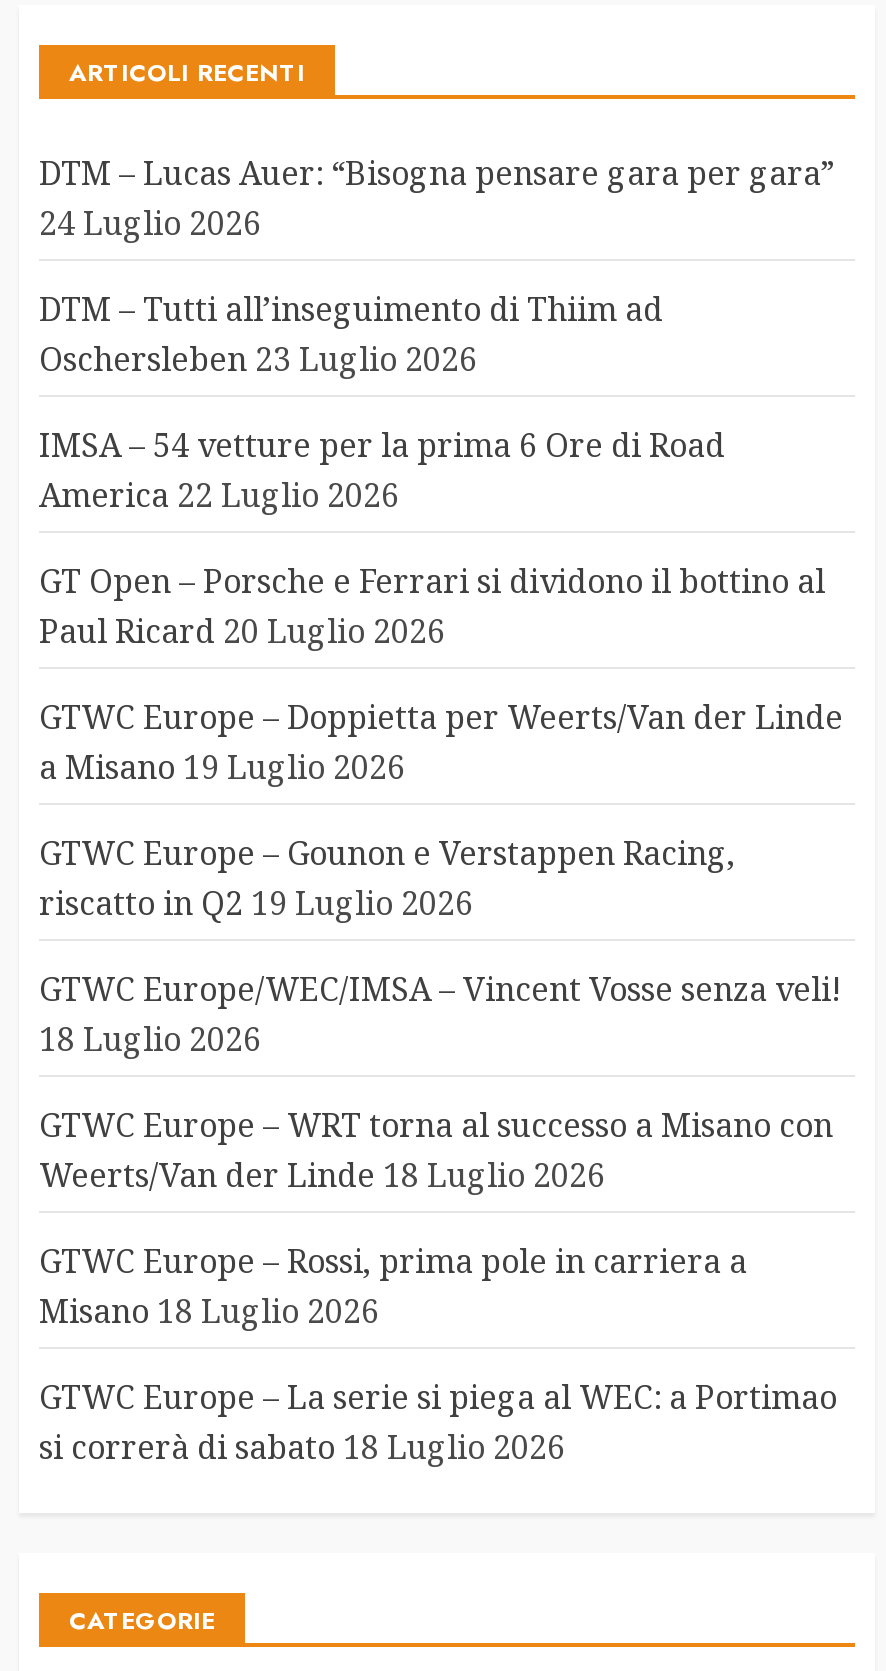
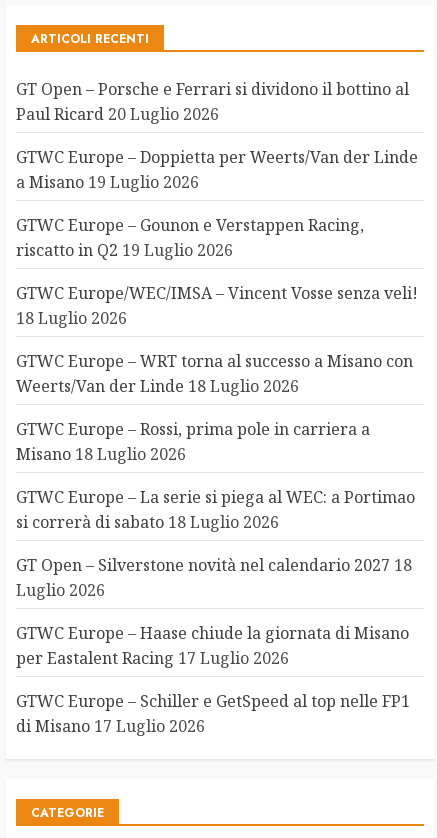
- DTM – Lucas Auer: “Bisogna pensare gara per gara”
- 24 Luglio 2026
- DTM – Tutti all’inseguimento di Thiim ad
- Oschersleben 23 Luglio 2026
- IMSA – 54 vetture per la prima 6 Ore di Road
- America 22 Luglio 2026

moved up: GT Open – Porsche e Ferrari si dividono il bottino al | Paul Ricard 20 Luglio 2026 | GTWC Europe – Doppietta per Weerts/Van der Linde | ... | GTWC Europe – La serie si piega al WEC: a Portimao | si correrà di sabato 18 Luglio 2026

+ GT Open – Silverstone novità nel calendario 2027 18
+ Luglio 2026
+ GTWC Europe – Haase chiude la giornata di Misano
+ per Eastalent Racing 17 Luglio 2026
+ GTWC Europe – Schiller e GetSpeed al top nelle FP1
+ di Misano 17 Luglio 2026
